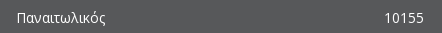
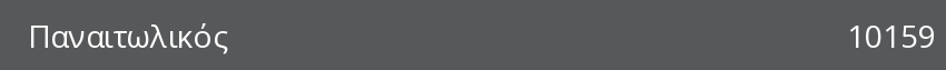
- 10155
+ 10159
